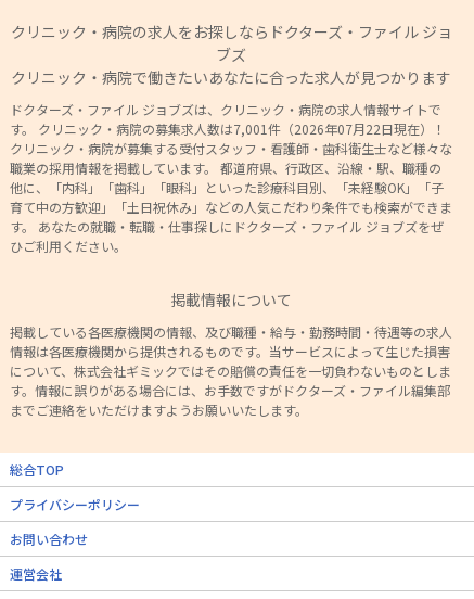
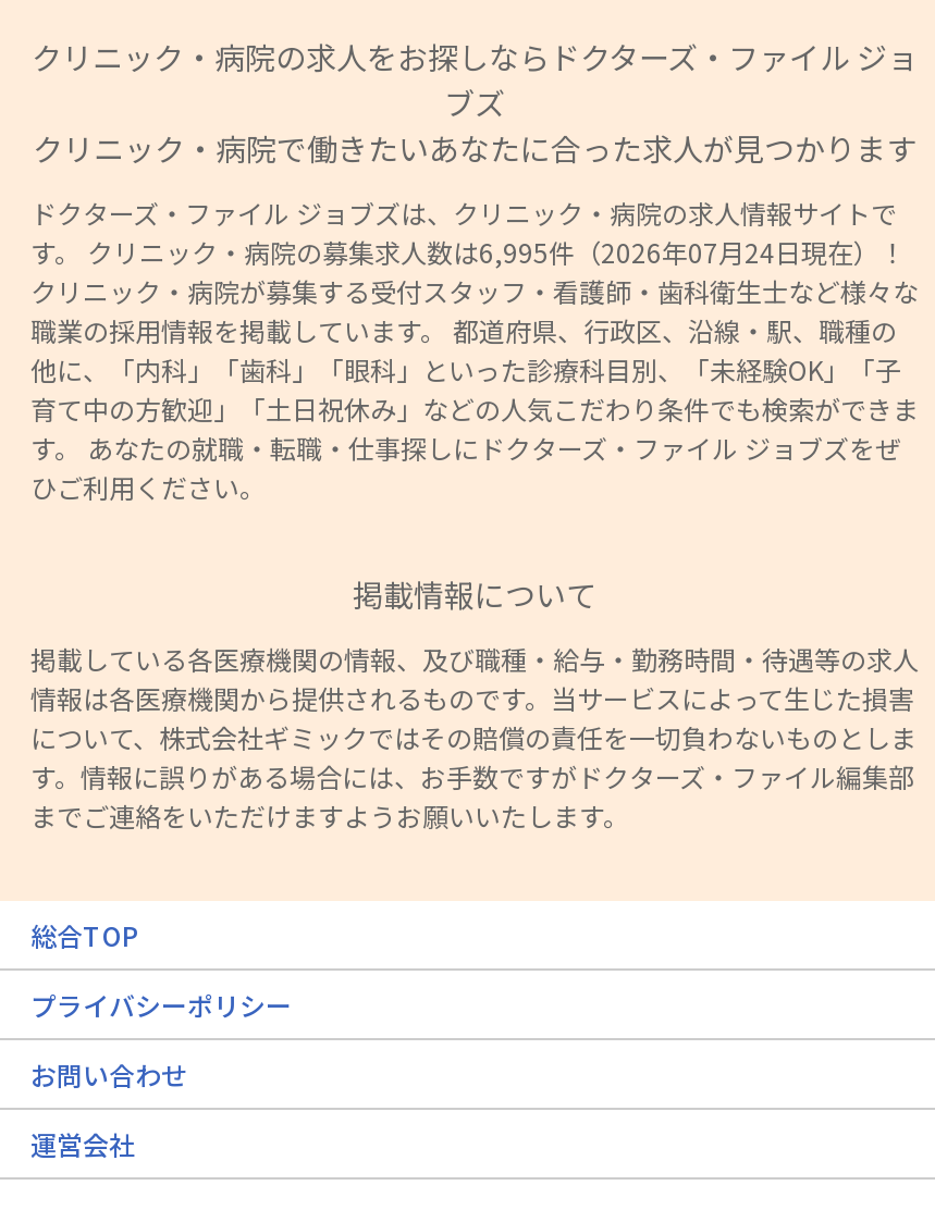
- す。 クリニック・病院の募集求人数は7,001件（2026年07月22日現在）！
+ す。 クリニック・病院の募集求人数は6,995件（2026年07月24日現在）！
